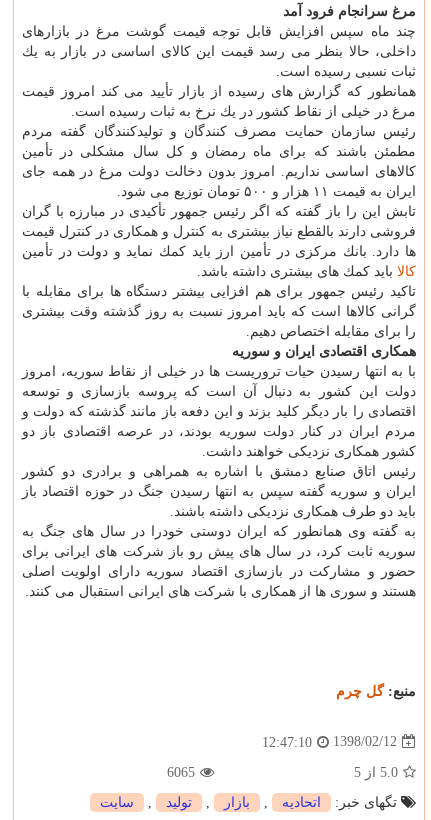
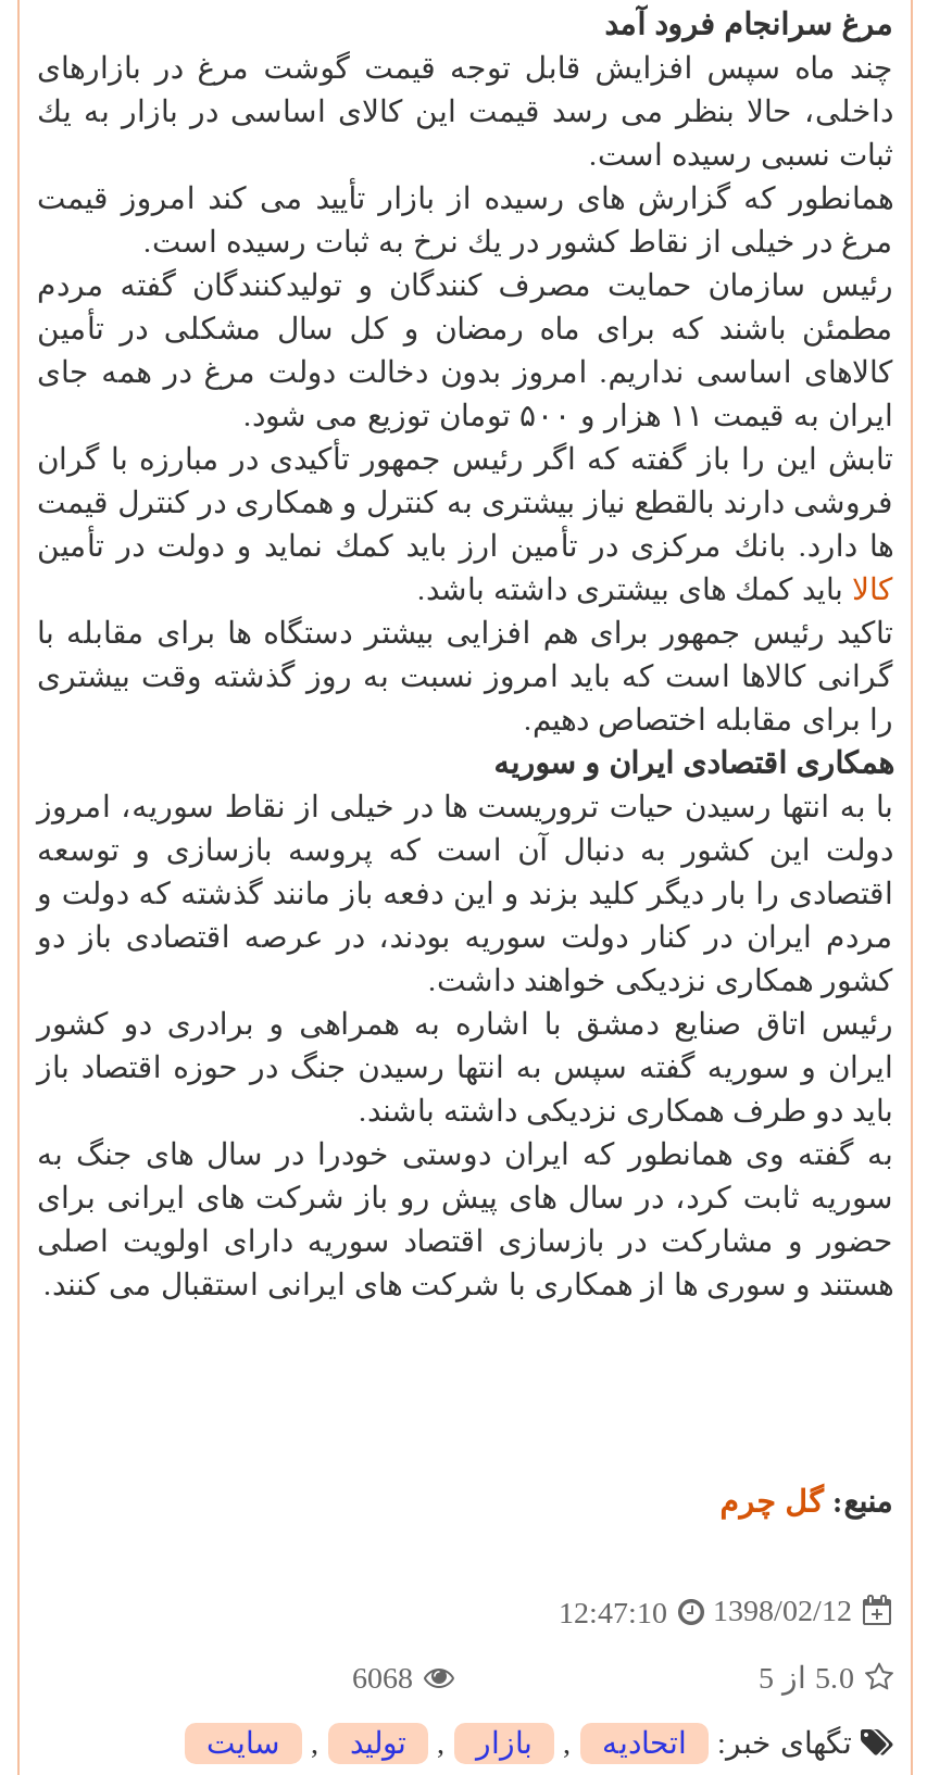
- 6065
+ 6068
